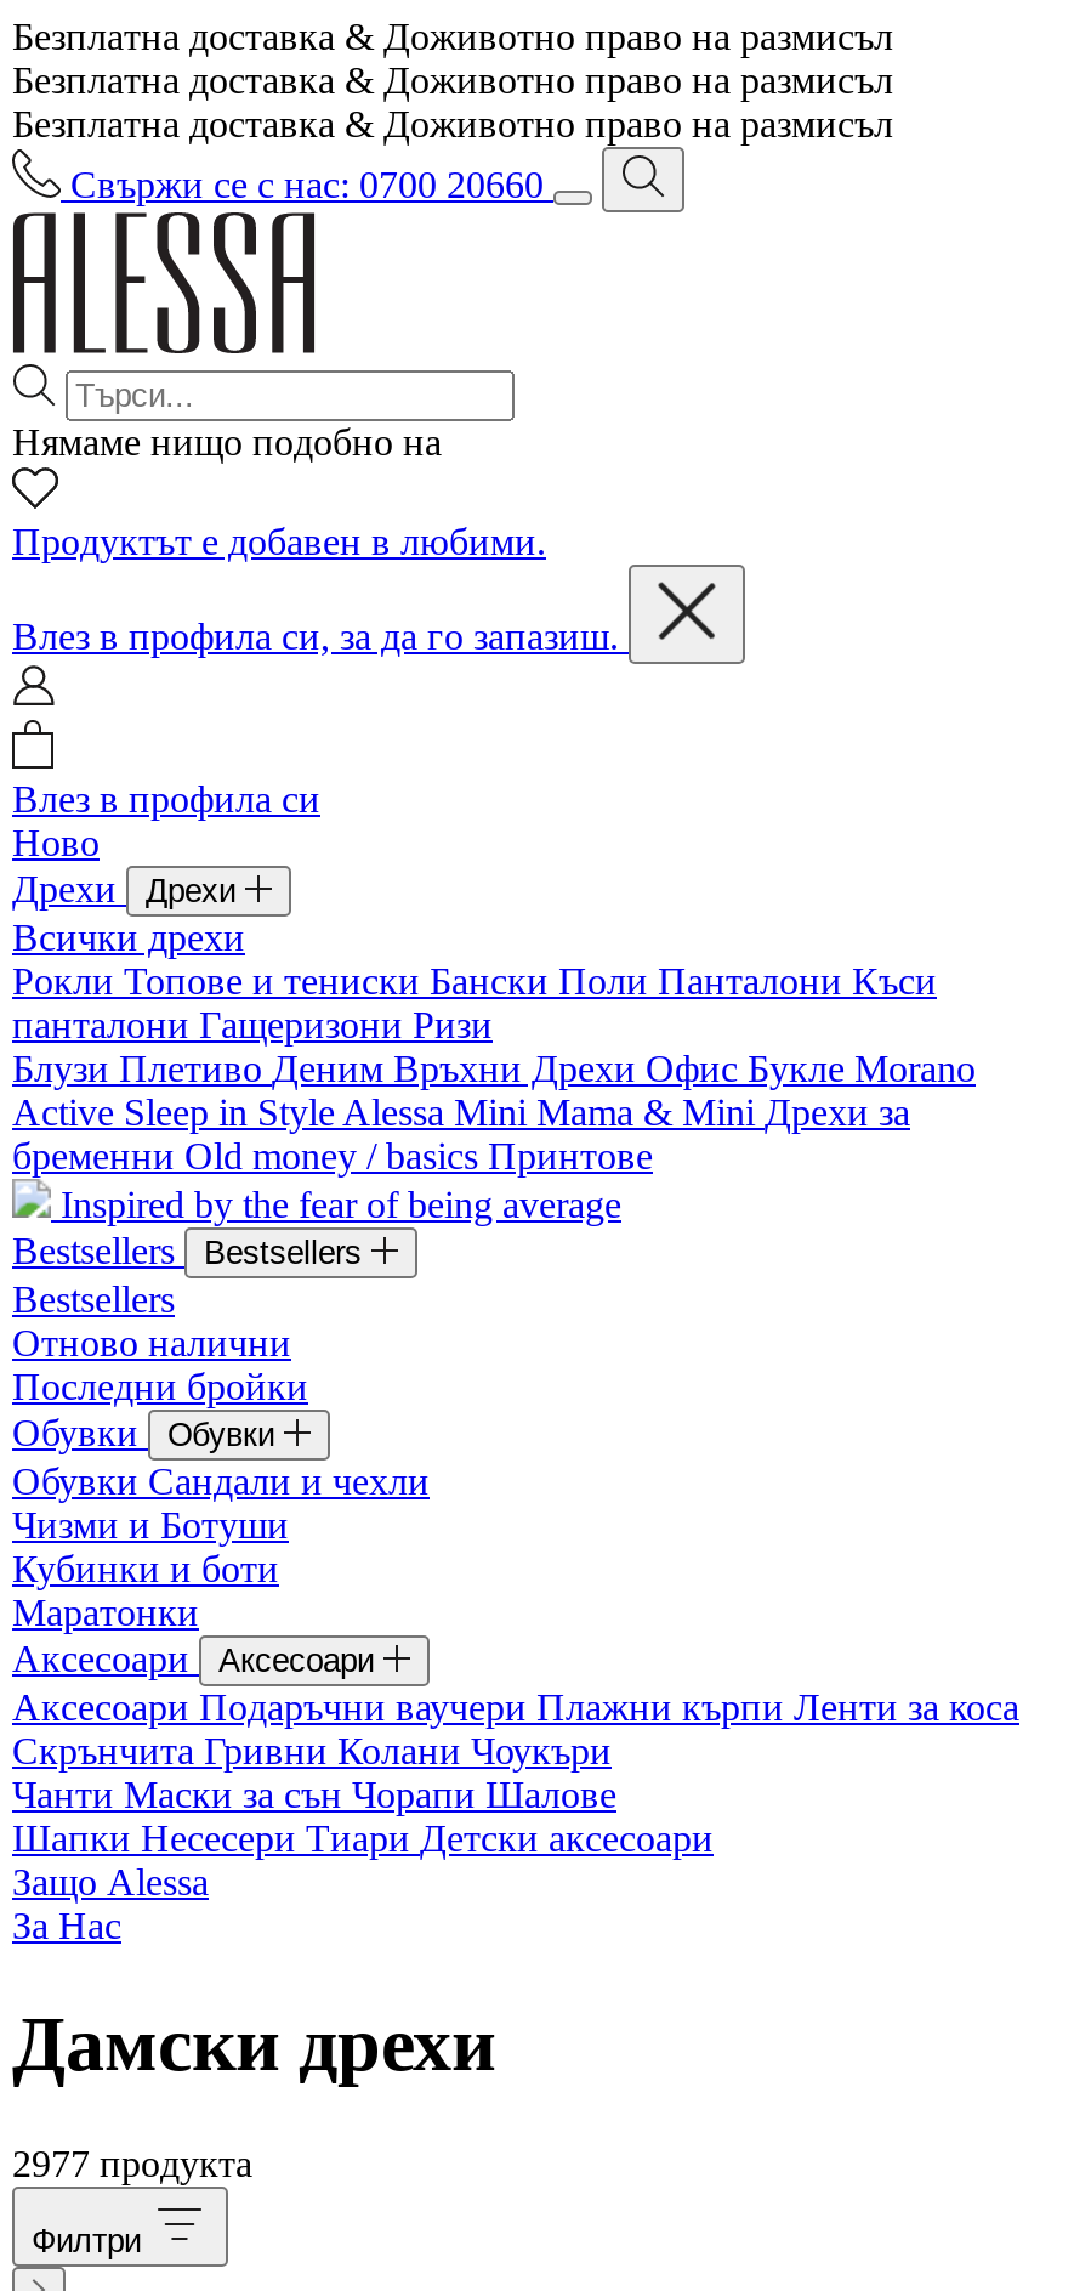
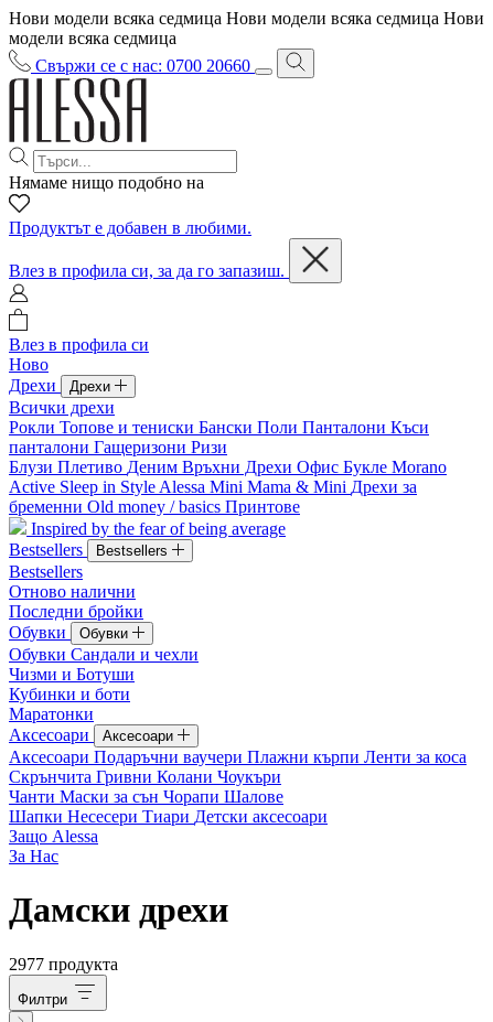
- Безплатна доставка & Доживотно право на размисъл
- Безплатна доставка & Доживотно право на размисъл
- Безплатна доставка & Доживотно право на размисъл
+ Нови модели всяка седмица Нови модели всяка седмица Нови
+ модели всяка седмица
